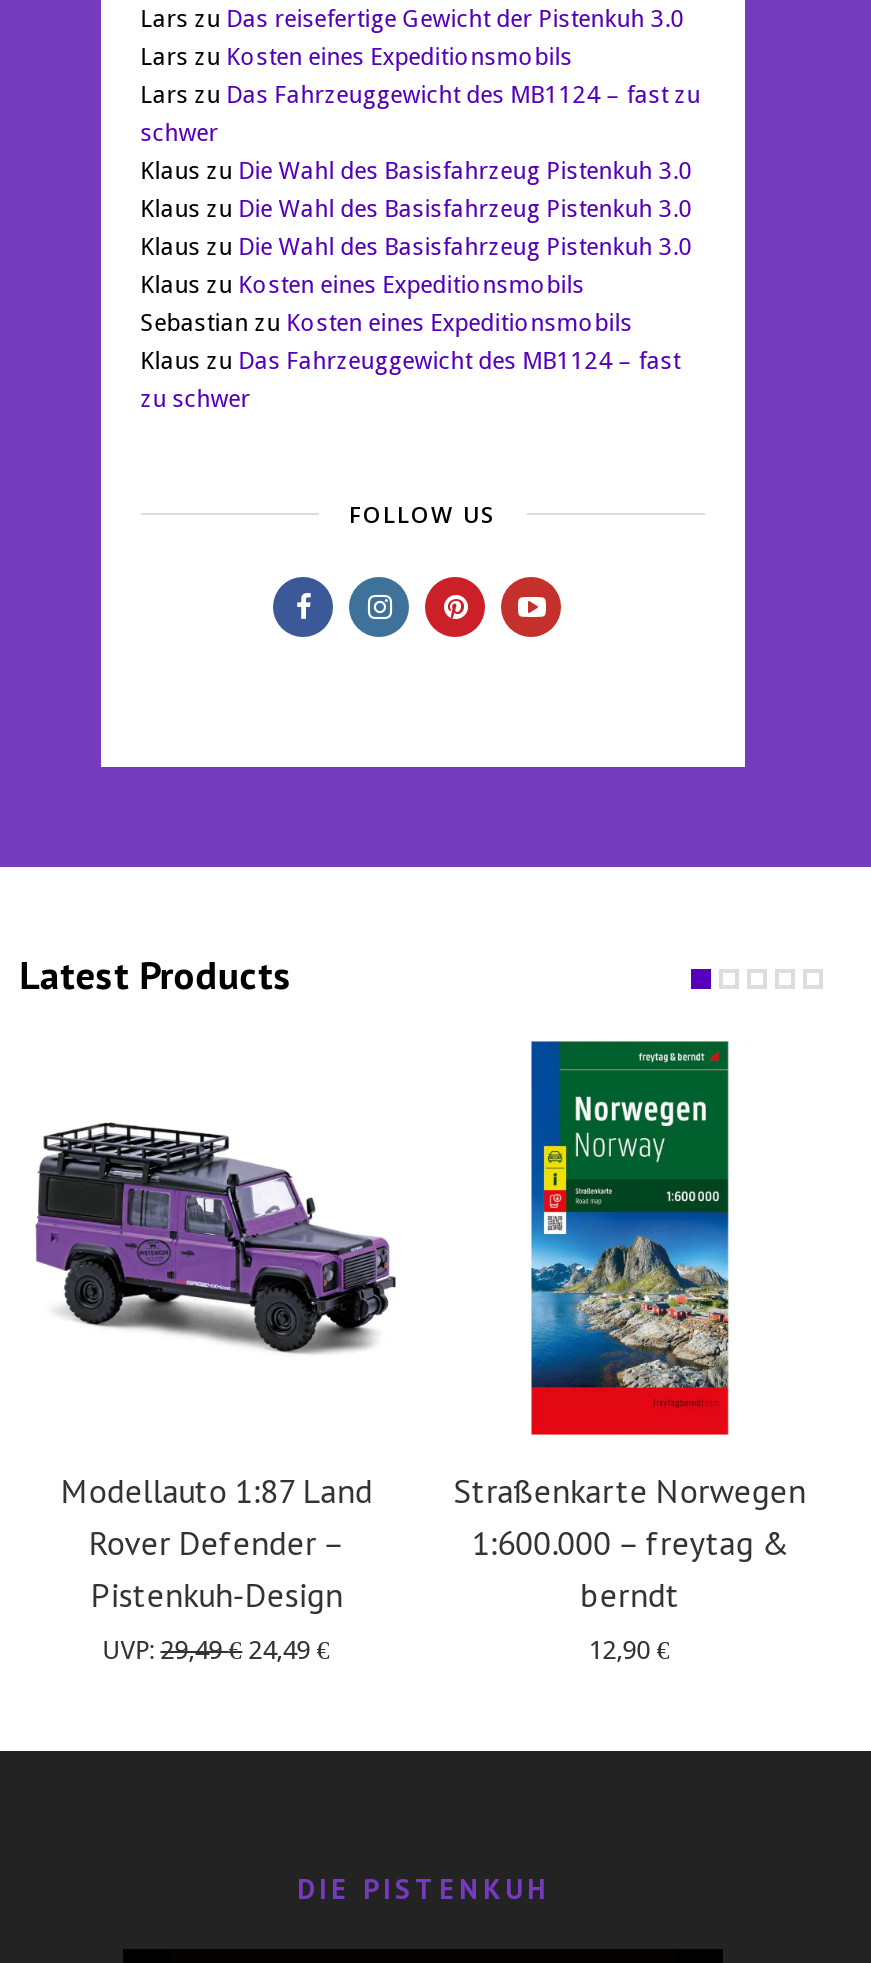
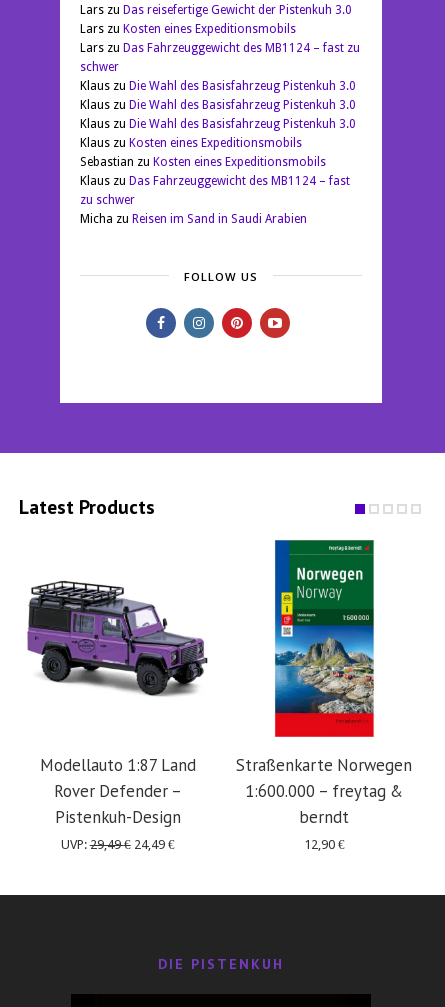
+ Micha zu Reisen im Sand in Saudi Arabien
